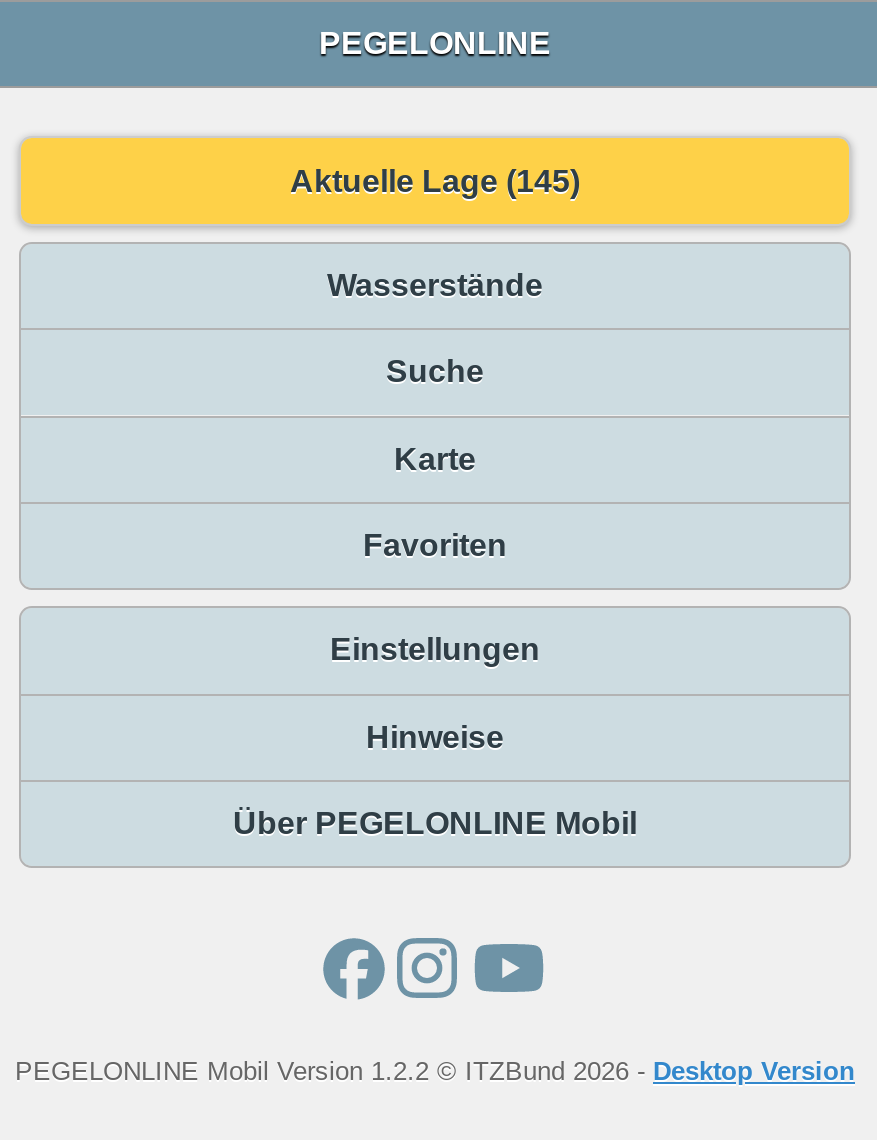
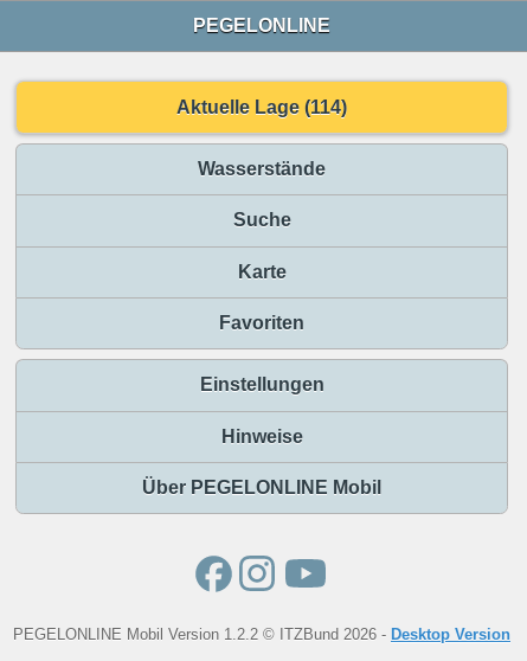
- Aktuelle Lage (145)
+ Aktuelle Lage (114)
